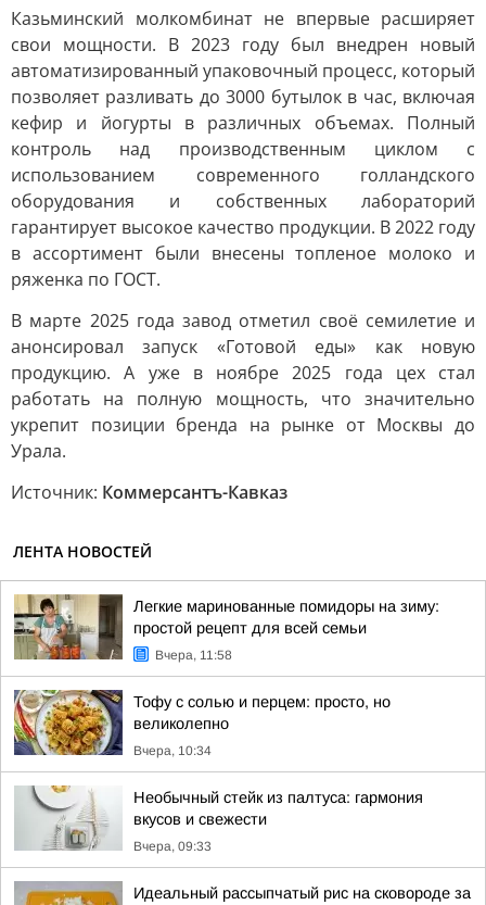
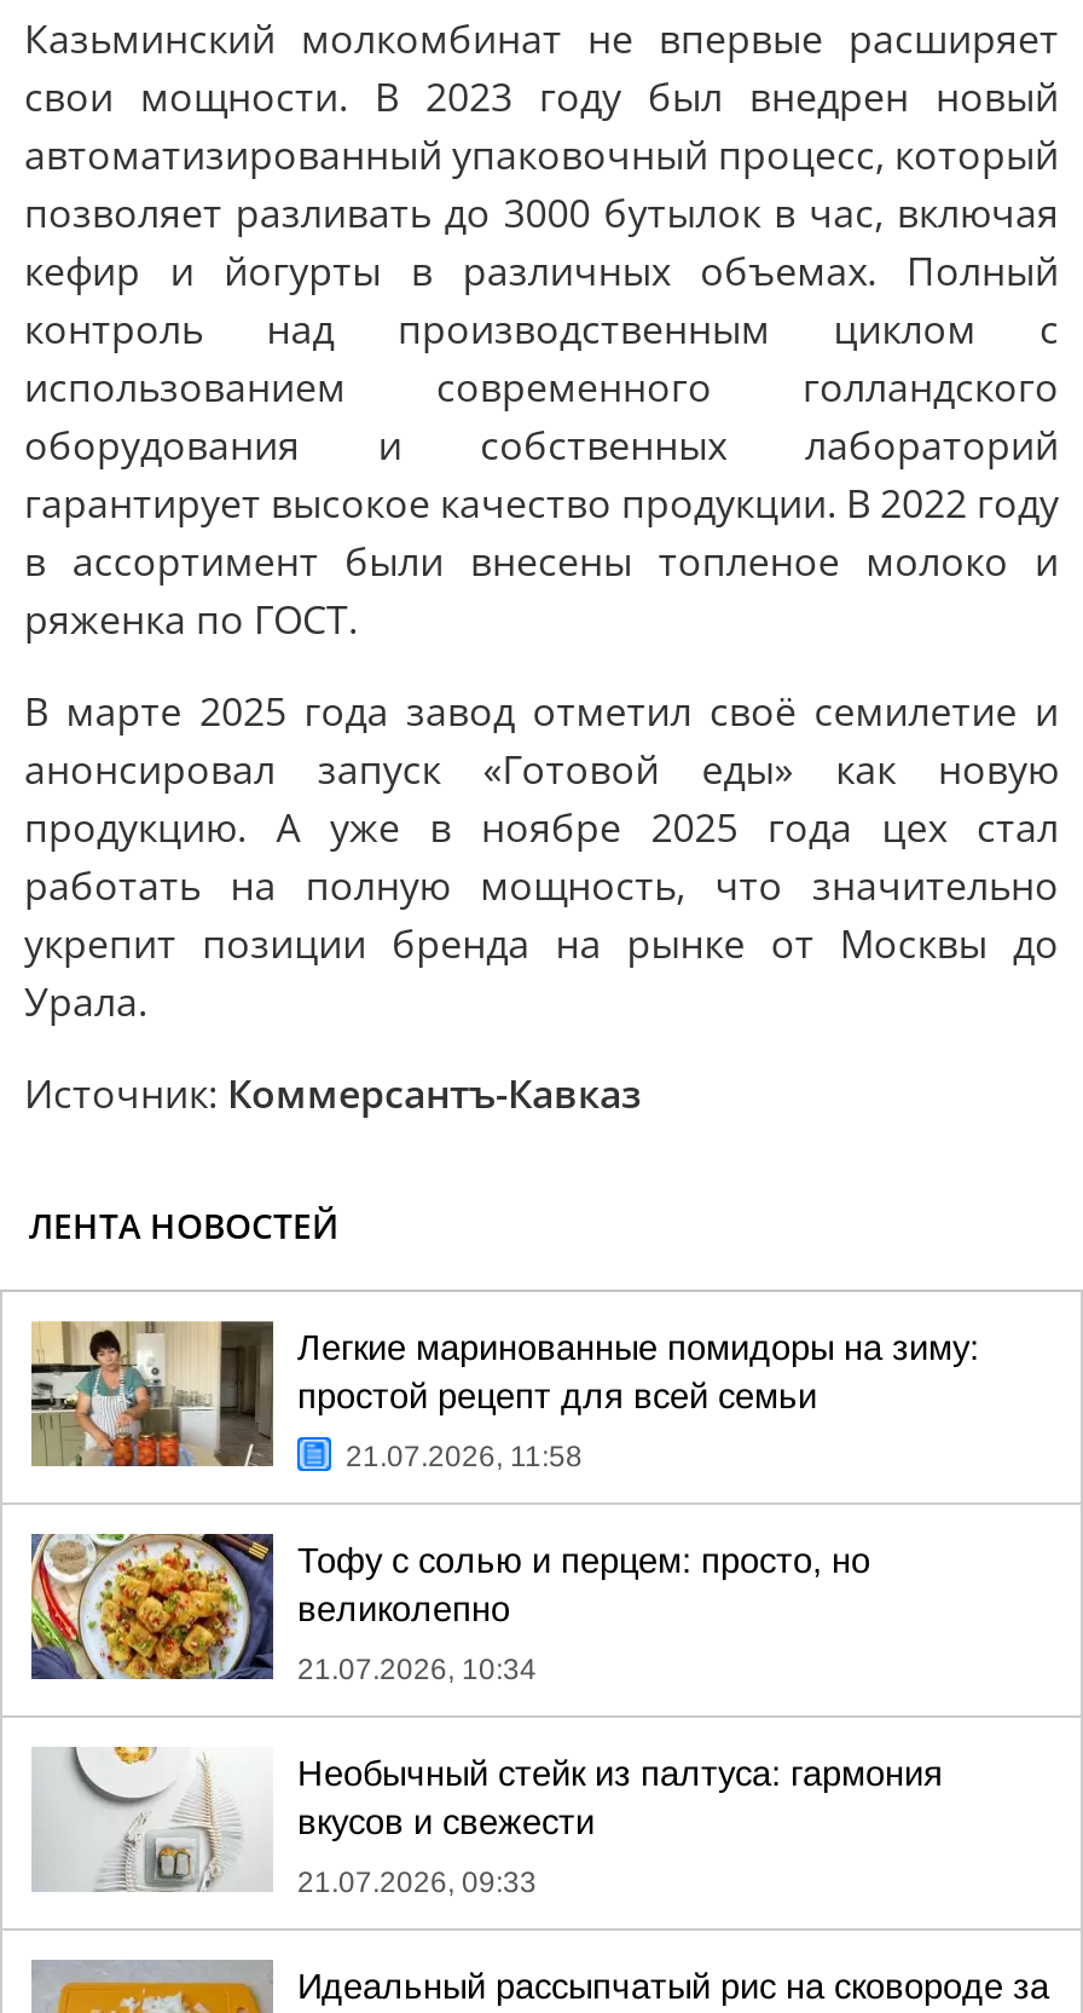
- Вчера, 11:58
+ 21.07.2026, 11:58

- Вчера, 10:34
+ 21.07.2026, 10:34

- Вчера, 09:33
+ 21.07.2026, 09:33
